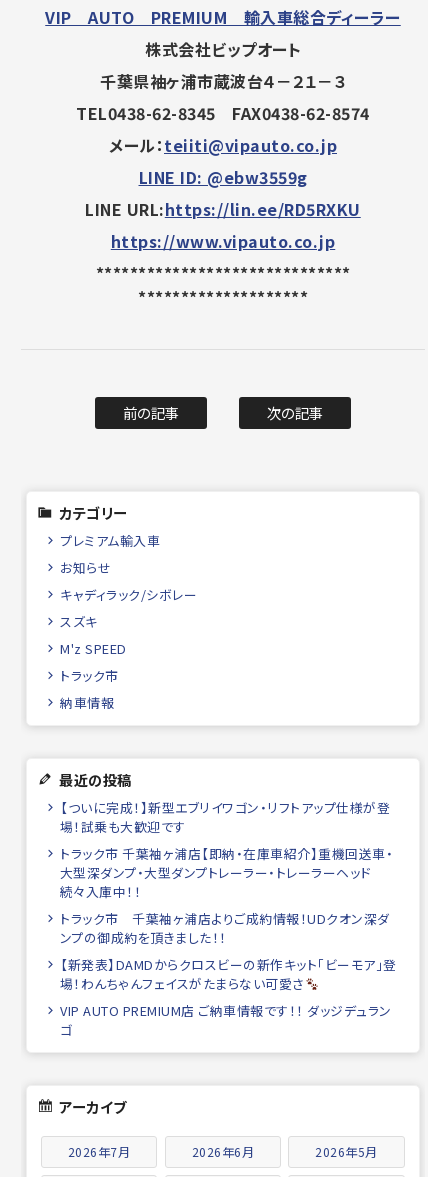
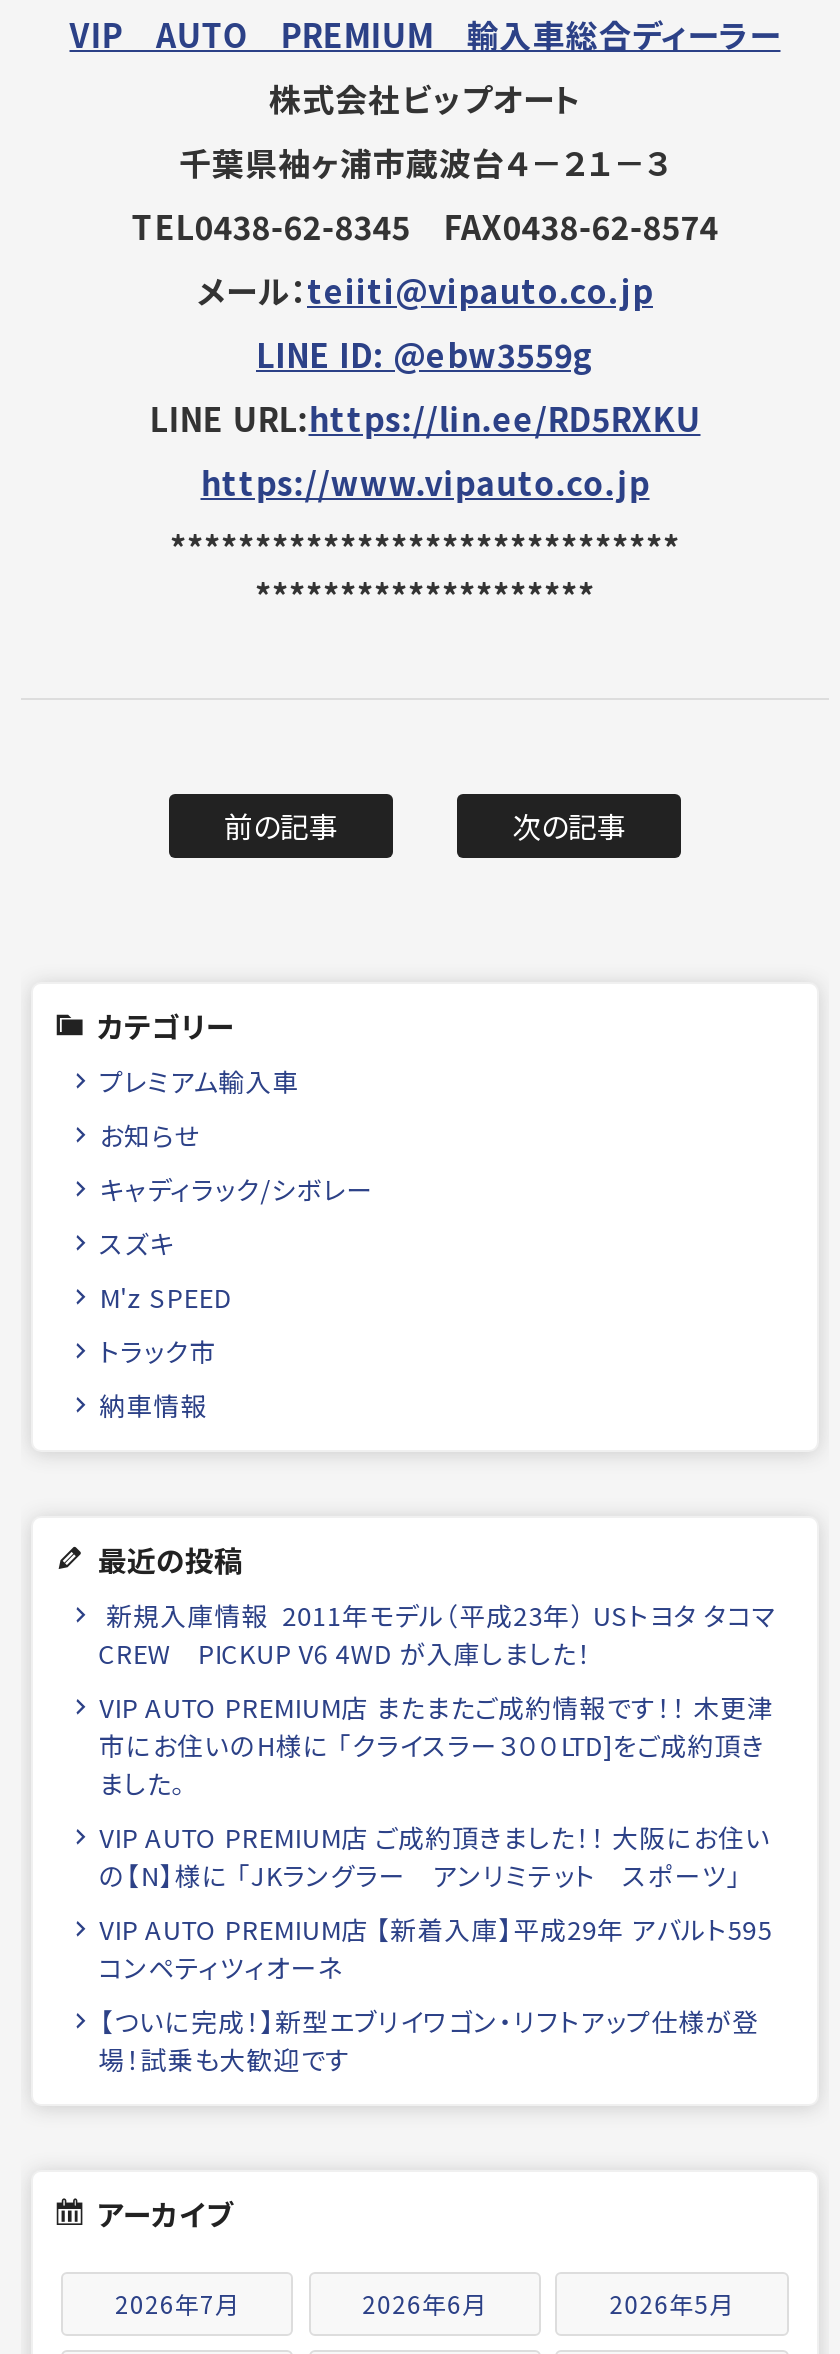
+ 新規入庫情報 2011年モデル（平成23年） USトヨタ タコマ
+ CREW PICKUP V6 4WD が入庫しました！
+ VIP AUTO PREMIUM店 またまたご成約情報です！！ 木更津
+ 市にお住いのH様に 「クライスラー３００LTD]をご成約頂き
+ ました。
+ VIP AUTO PREMIUM店 ご成約頂きました！！ 大阪にお住い
+ の【N】様に 「JKラングラー アンリミテット スポーツ」
+ VIP AUTO PREMIUM店 【新着入庫】平成29年 アバルト595
+ コンペティツィオーネ

moved down: 【ついに完成！】新型エブリイワゴン・リフトアップ仕様が登 | 場！試乗も大歓迎です

- トラック市 千葉袖ヶ浦店【即納・在庫車紹介】重機回送車・
- 大型深ダンプ・大型ダンプトレーラー・トレーラーヘッド
- 続々入庫中！！
- トラック市 千葉袖ヶ浦店よりご成約情報！UDクオン深ダ
- ンプの御成約を頂きました！！
- 【新発表】DAMDからクロスビーの新作キット「ビーモア」登
- 場！わんちゃんフェイスがたまらない可愛さ
- VIP AUTO PREMIUM店 ご納車情報です！！ ダッジデュラン
- ゴ
